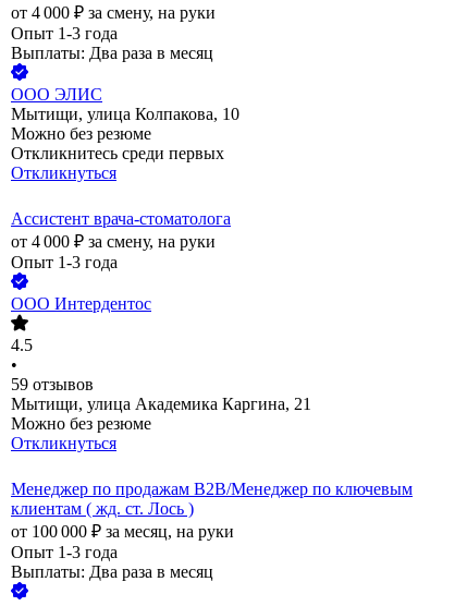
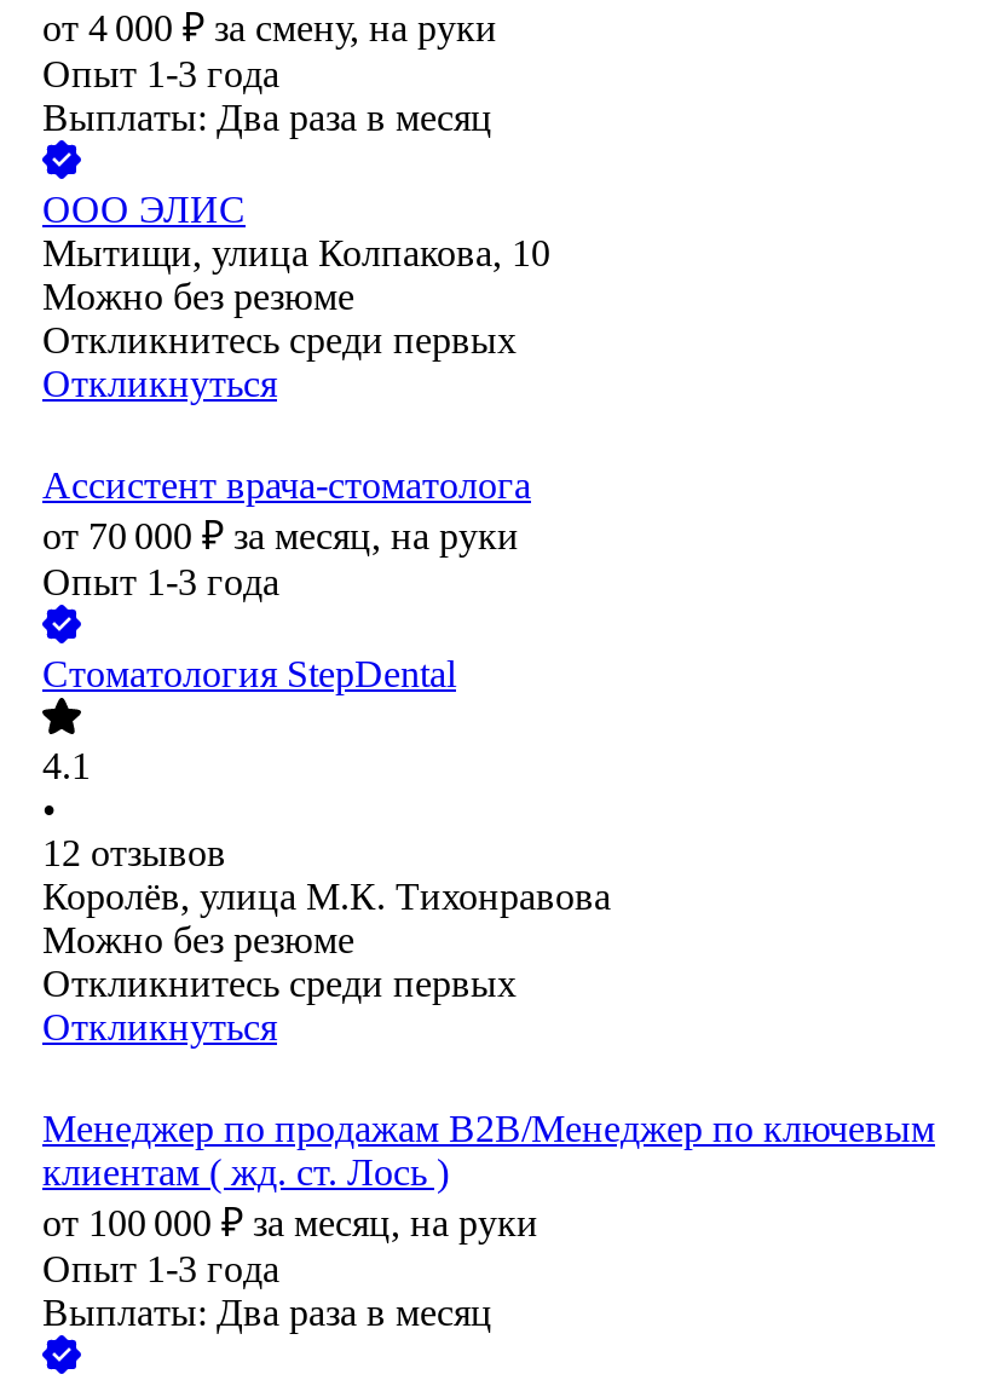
- от 4 000 ₽ за смену, на руки
+ от 70 000 ₽ за месяц, на руки

- ООО Интердентос
+ Стоматология StepDental

- 4.5
+ 4.1

- 59 отзывов
- Мытищи, улица Академика Каргина, 21
+ 12 отзывов
+ Королёв, улица М.К. Тихонравова

+ Откликнитесь среди первых
